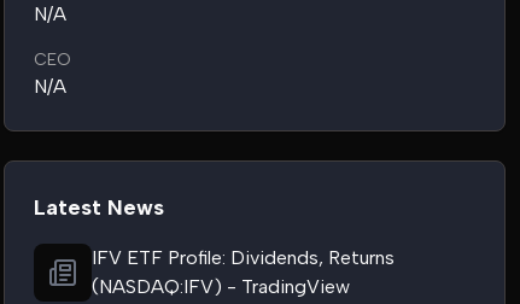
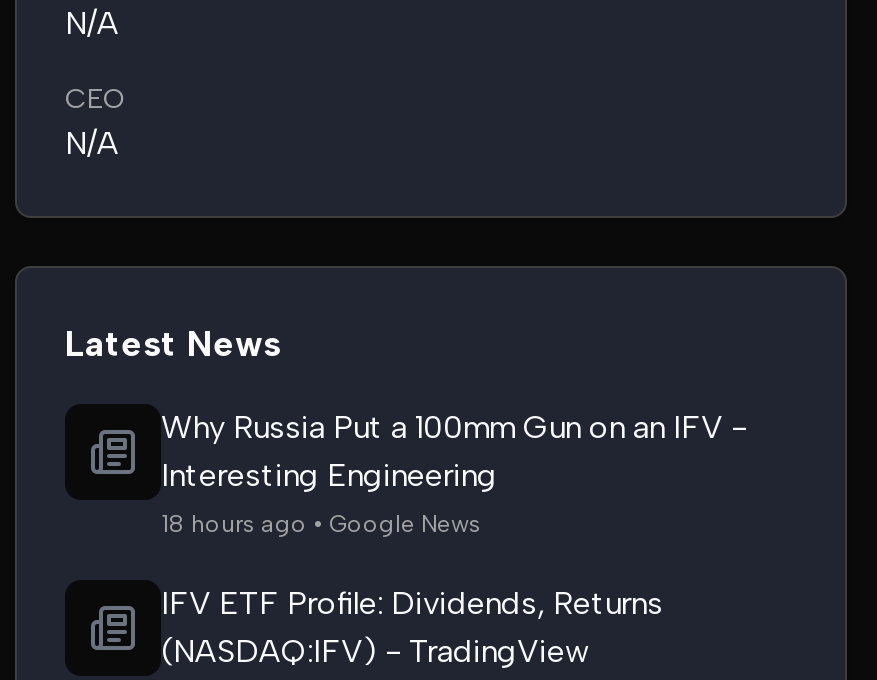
+ Why Russia Put a 100mm Gun on an IFV -
+ Interesting Engineering
+ 18 hours ago • Google News
